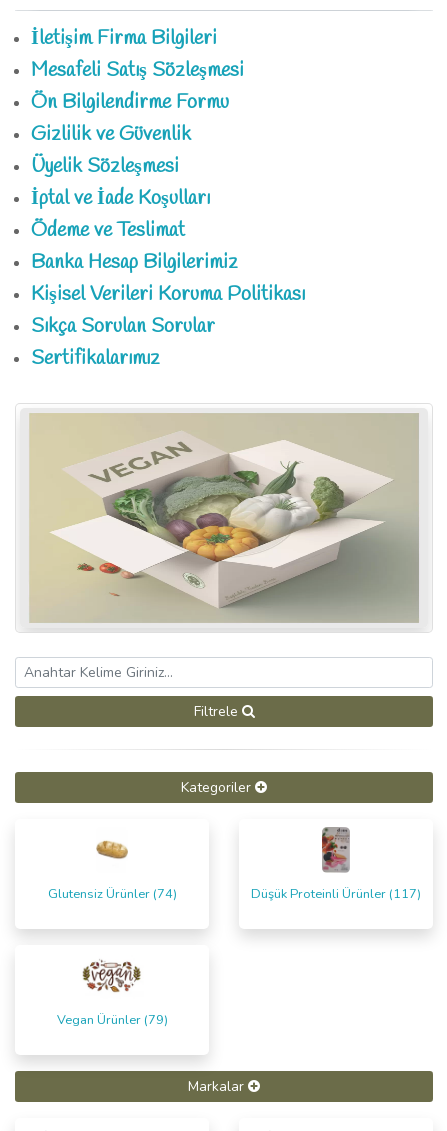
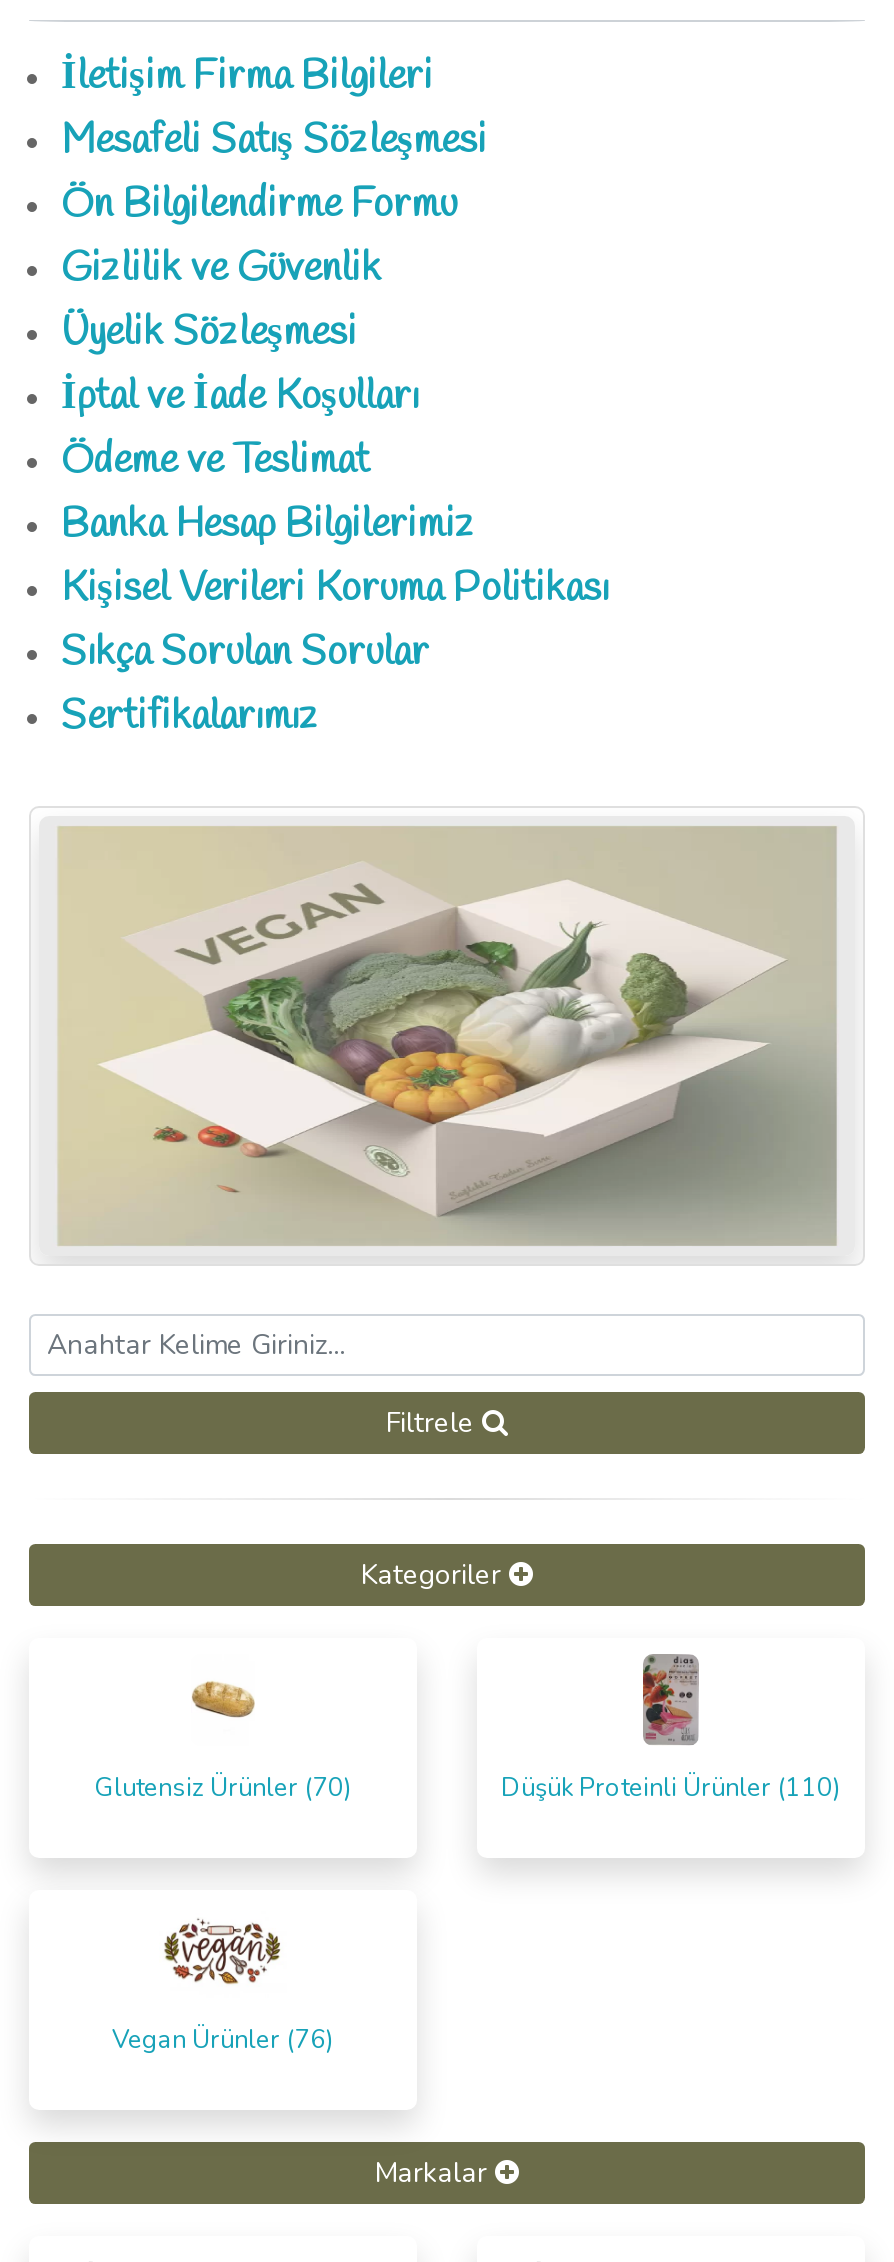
- Glutensiz Ürünler (74)
+ Glutensiz Ürünler (70)

- Düşük Proteinli Ürünler (117)
+ Düşük Proteinli Ürünler (110)

- Vegan Ürünler (79)
+ Vegan Ürünler (76)
